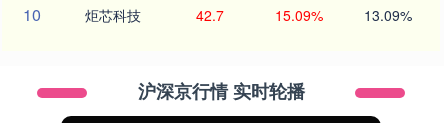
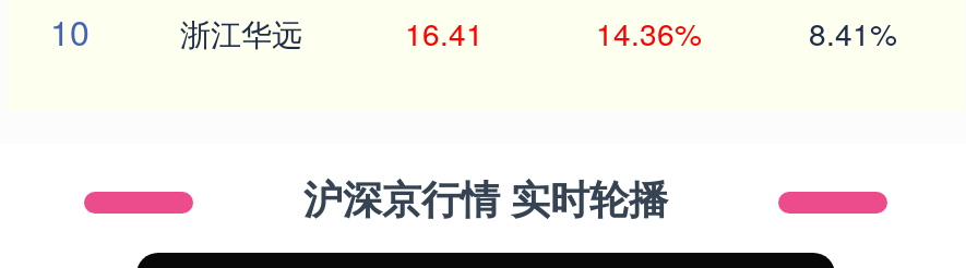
- 炬芯科技
- 42.7
- 15.09%
- 13.09%
+ 浙江华远
+ 16.41
+ 14.36%
+ 8.41%
